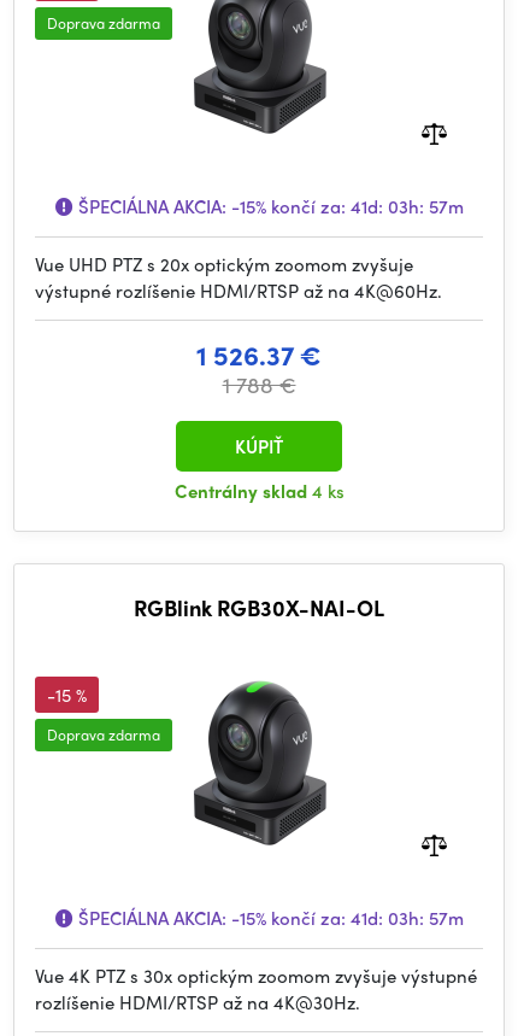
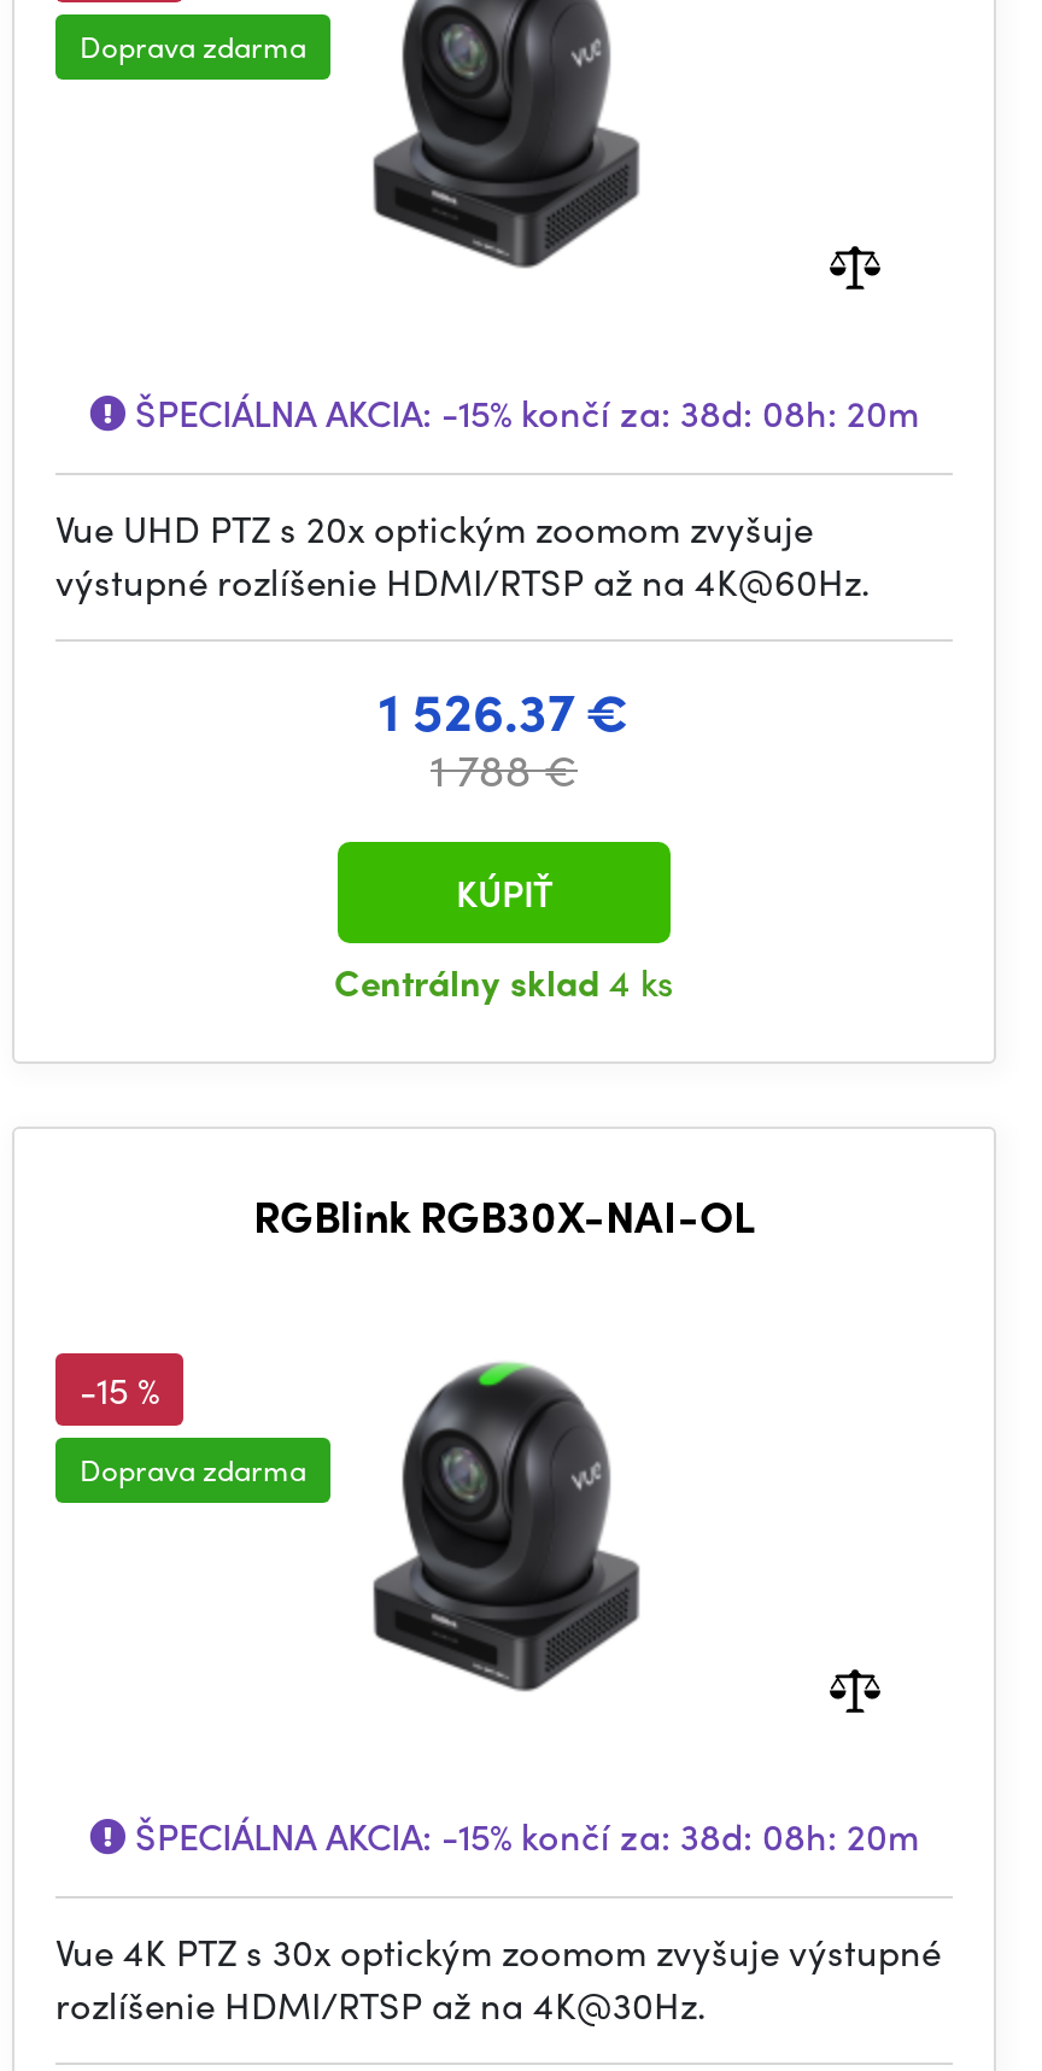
- ŠPECIÁLNA AKCIA: -15% končí za: 41d: 03h: 57m
+ ŠPECIÁLNA AKCIA: -15% končí za: 38d: 08h: 20m

- ŠPECIÁLNA AKCIA: -15% končí za: 41d: 03h: 57m
+ ŠPECIÁLNA AKCIA: -15% končí za: 38d: 08h: 20m
